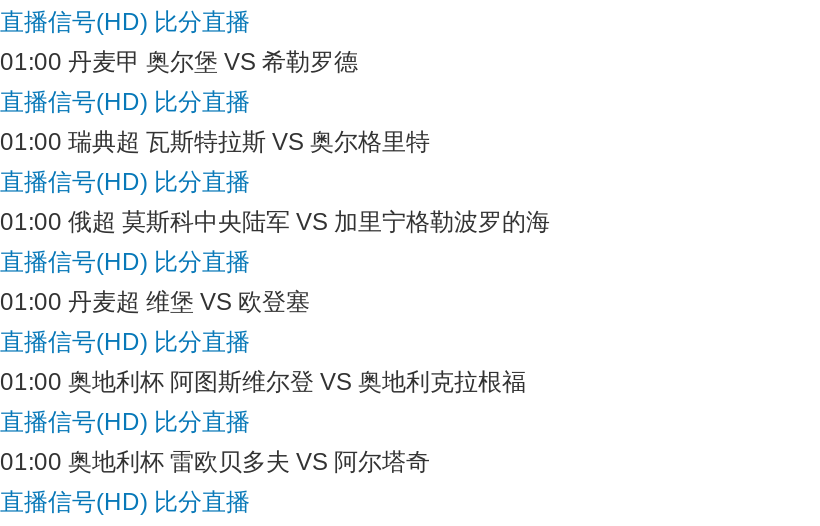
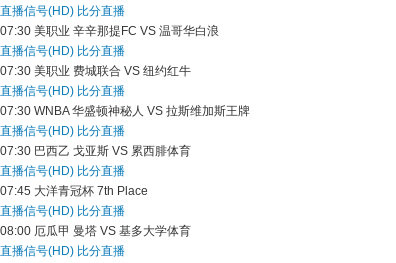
- 01:00 丹麦甲奥尔堡 VS 希勒罗德
+ 07:30 美职业辛辛那提FC VS 温哥华白浪

- 01:00 瑞典超瓦斯特拉斯 VS 奥尔格里特
+ 07:30 美职业费城联合 VS 纽约红牛

- 01:00 俄超莫斯科中央陆军 VS 加里宁格勒波罗的海
+ 07:30 WNBA华盛顿神秘人 VS 拉斯维加斯王牌

- 01:00 丹麦超维堡 VS 欧登塞
+ 07:30 巴西乙戈亚斯 VS 累西腓体育

- 01:00 奥地利杯阿图斯维尔登 VS 奥地利克拉根福
+ 07:45 大洋青冠杯7th Place

- 01:00 奥地利杯雷欧贝多夫 VS 阿尔塔奇
+ 08:00 厄瓜甲曼塔 VS 基多大学体育
